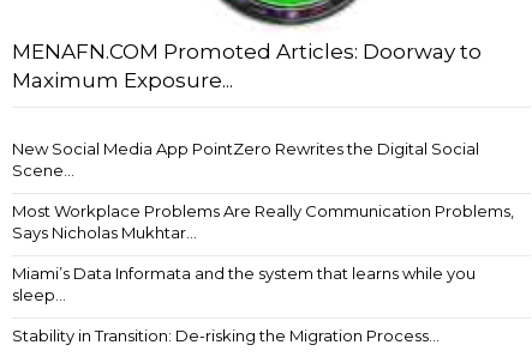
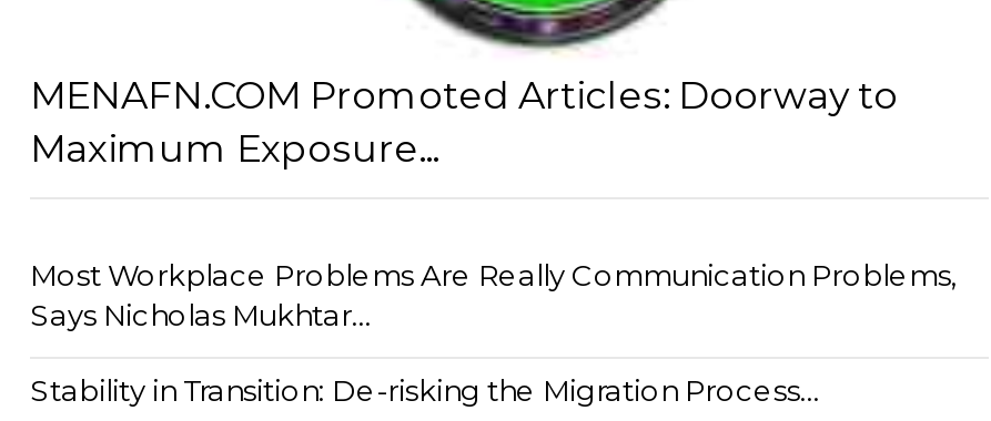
- New Social Media App PointZero Rewrites the Digital Social
- Scene...

- Miami’s Data Informata and the system that learns while you
- sleep...
